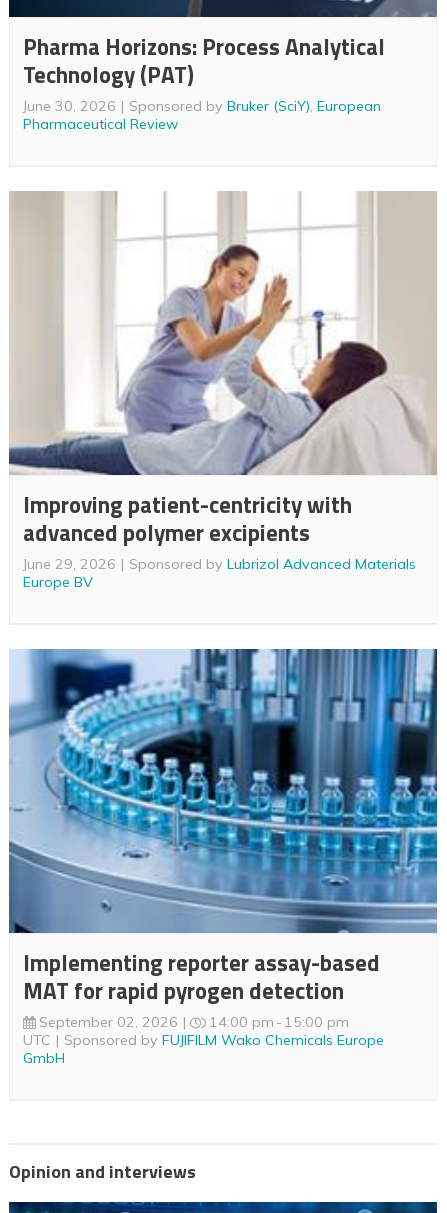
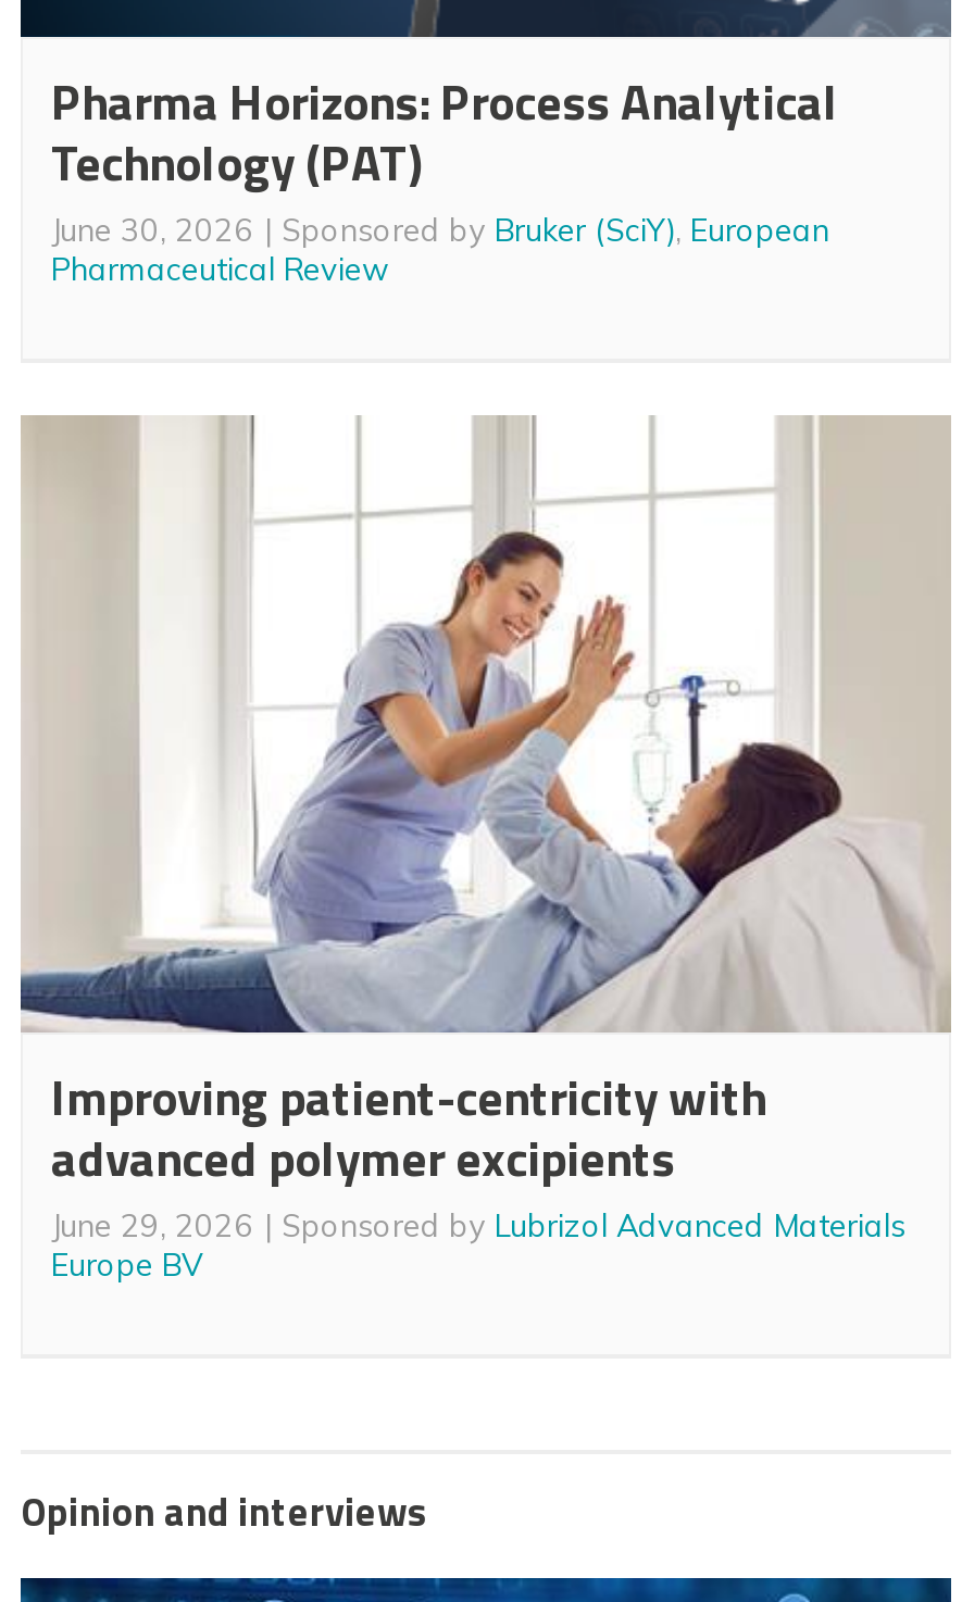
- [image]
- Implementing reporter assay-based
- MAT for rapid pyrogen detection
- September 02, 2026
- 14:00 pm 15:00 pm
- UTC
- Sponsored by FUJIFILM Wako Chemicals Europe
- GmbH
